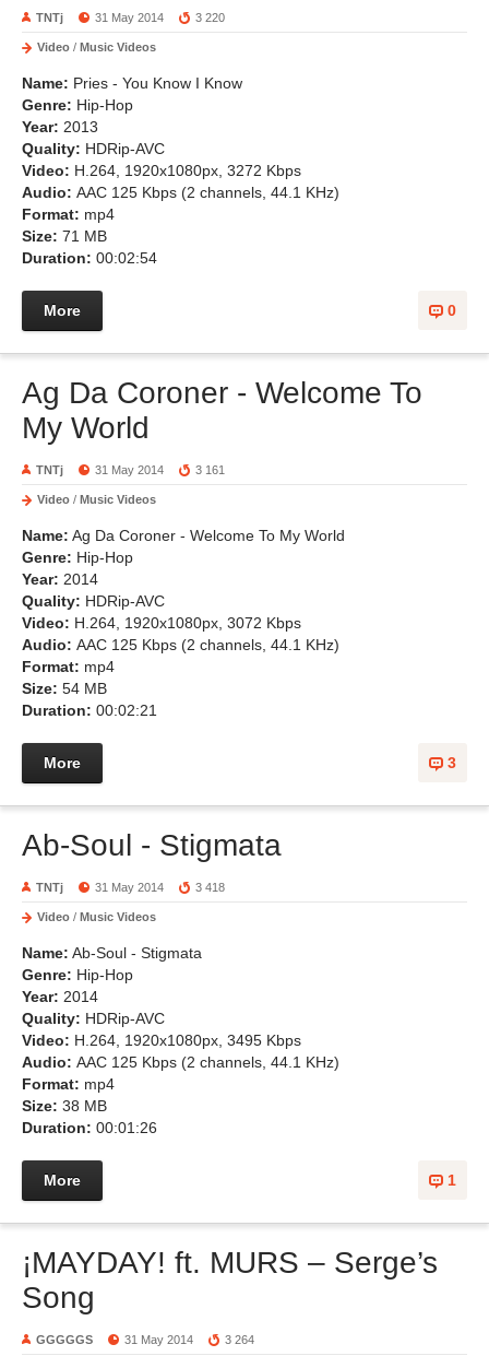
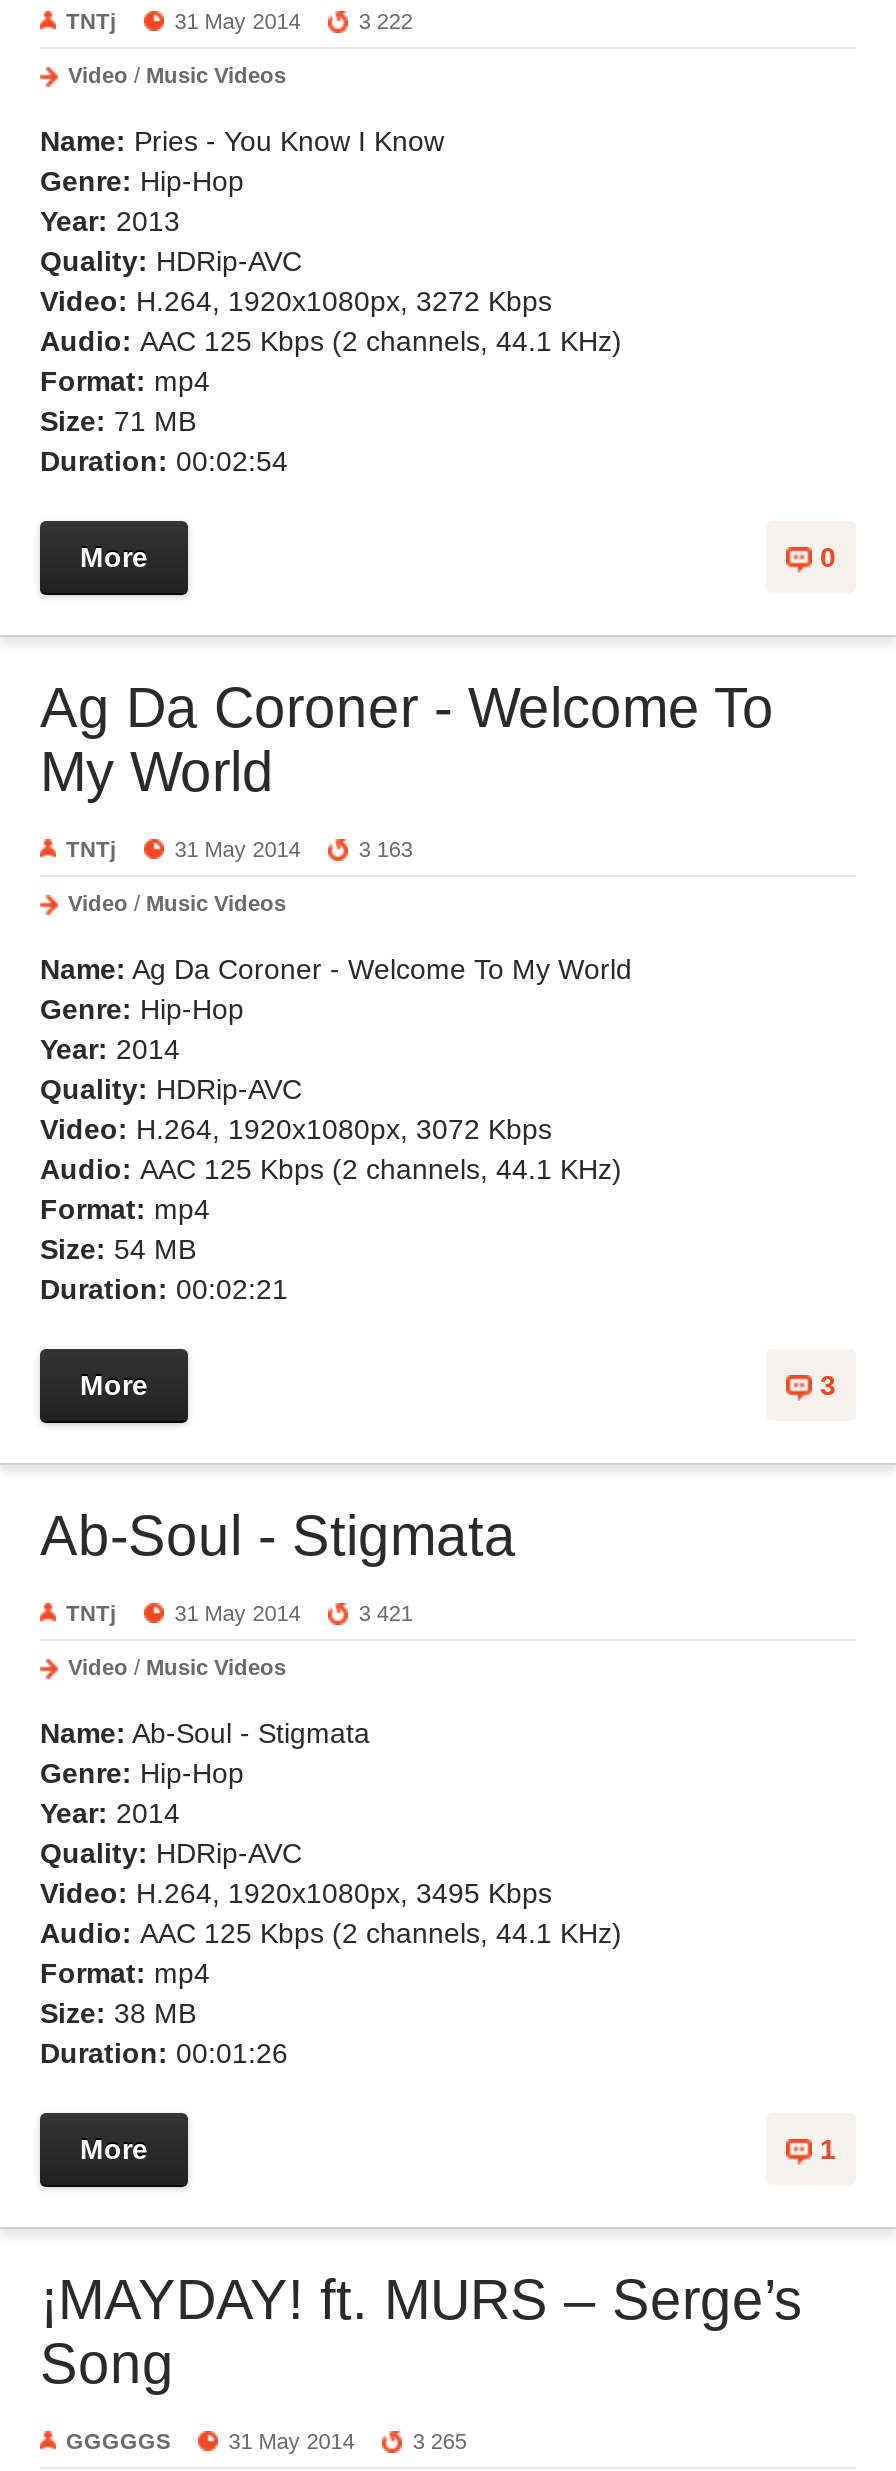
- 3 220
+ 3 222

- 3 161
+ 3 163

- 3 418
+ 3 421

- 3 264
+ 3 265
